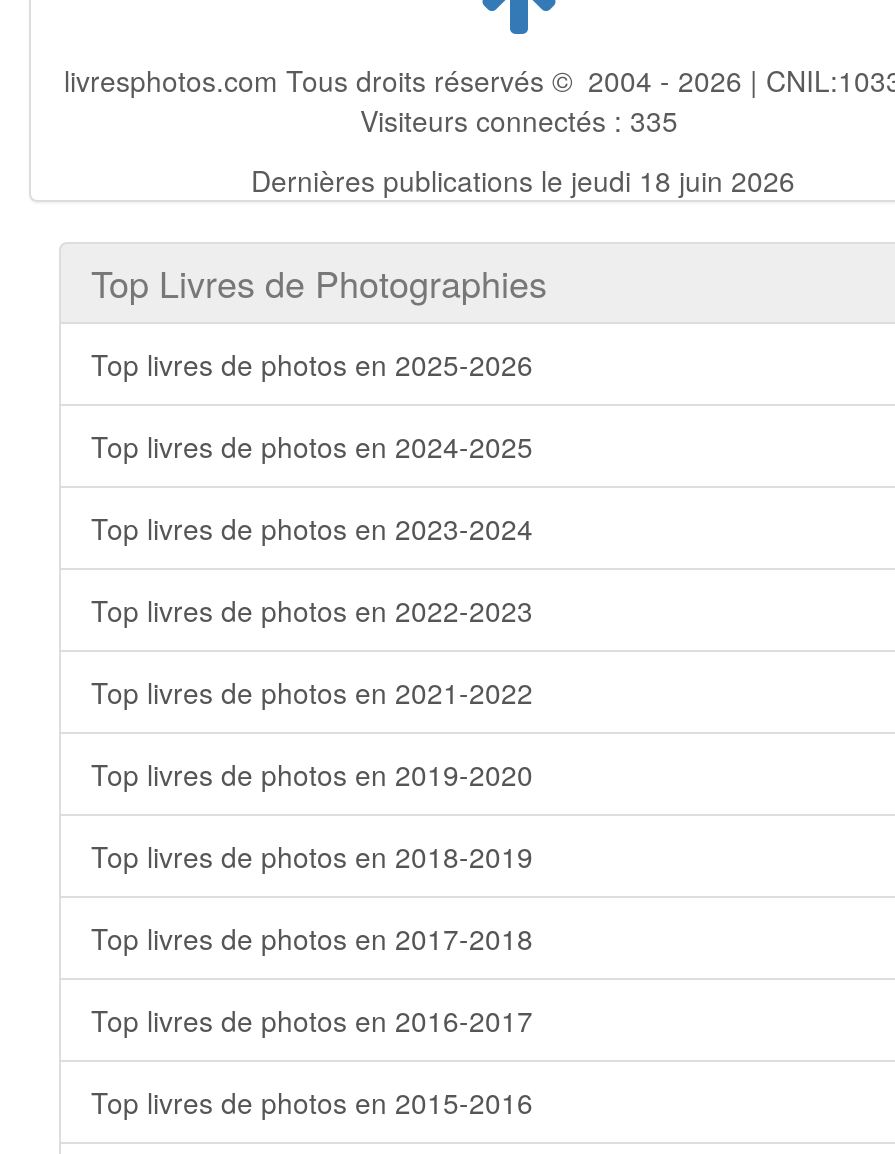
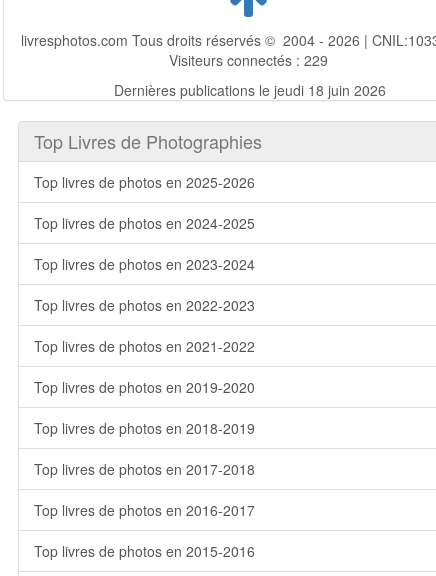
- Visiteurs connectés : 335
+ Visiteurs connectés : 229
